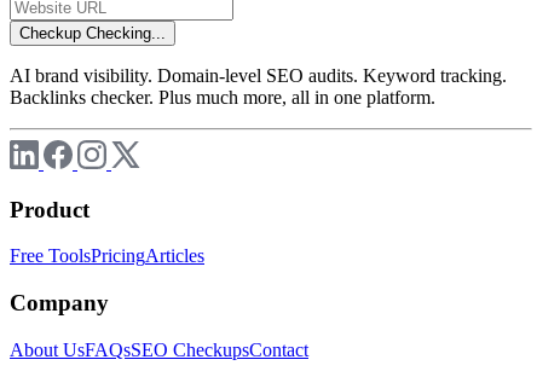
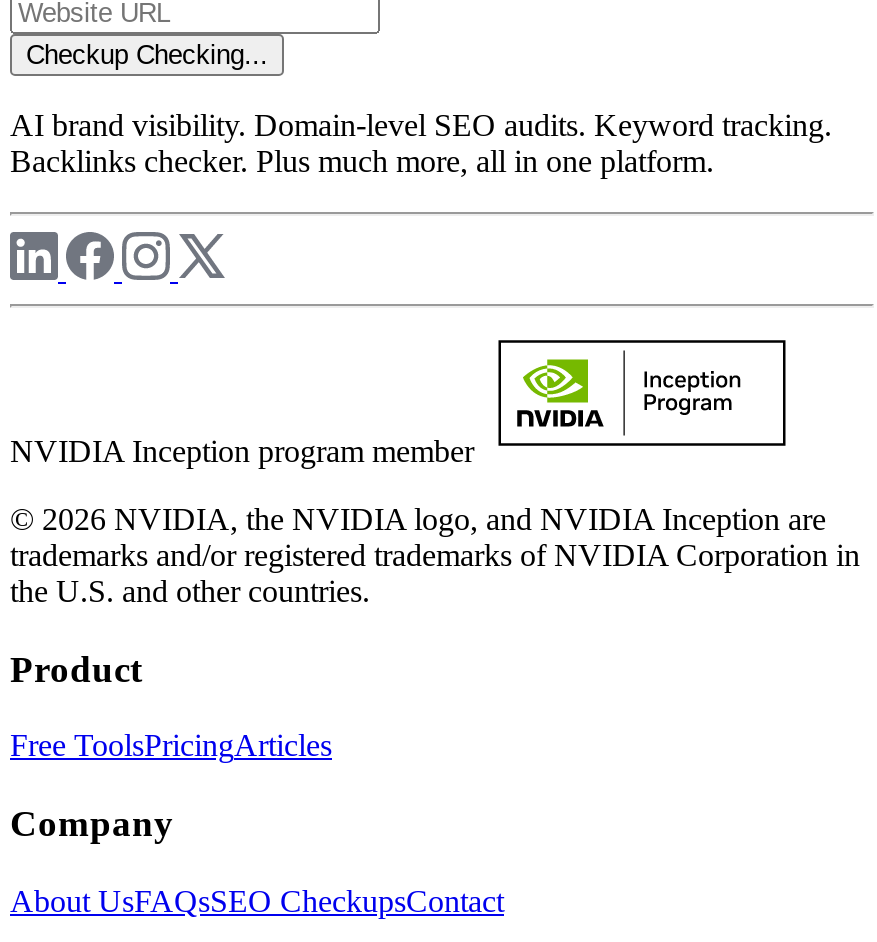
+ [image]
+ NVIDIA Inception program member
+ © 2026 NVIDIA, the NVIDIA logo, and NVIDIA Inception are
+ trademarks and/or registered trademarks of NVIDIA Corporation in
+ the U.S. and other countries.
